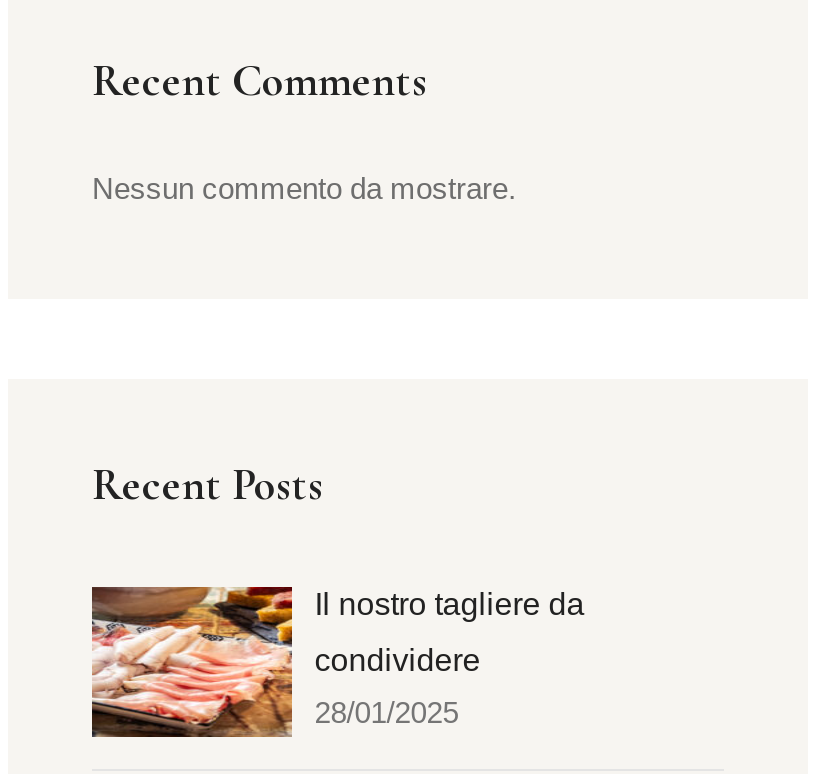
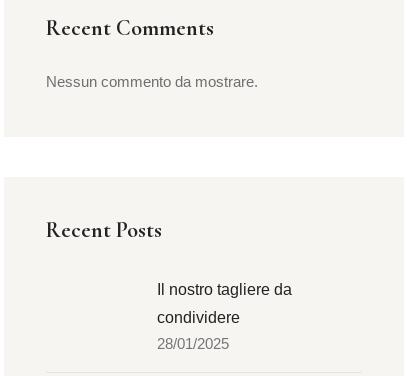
- [image]
